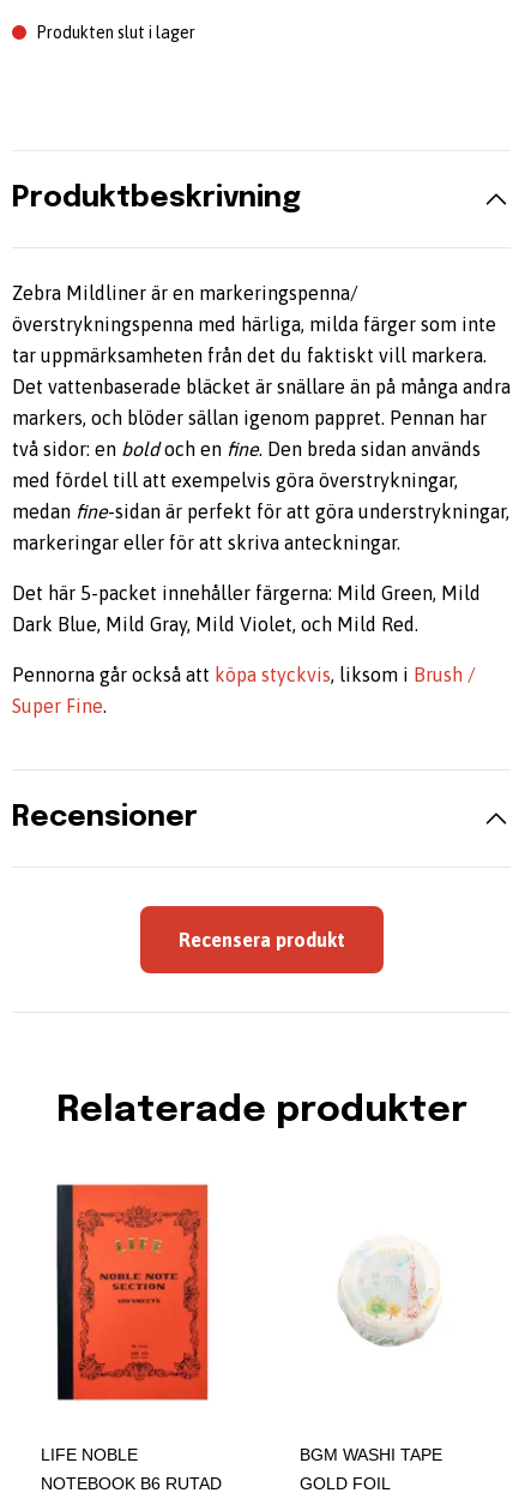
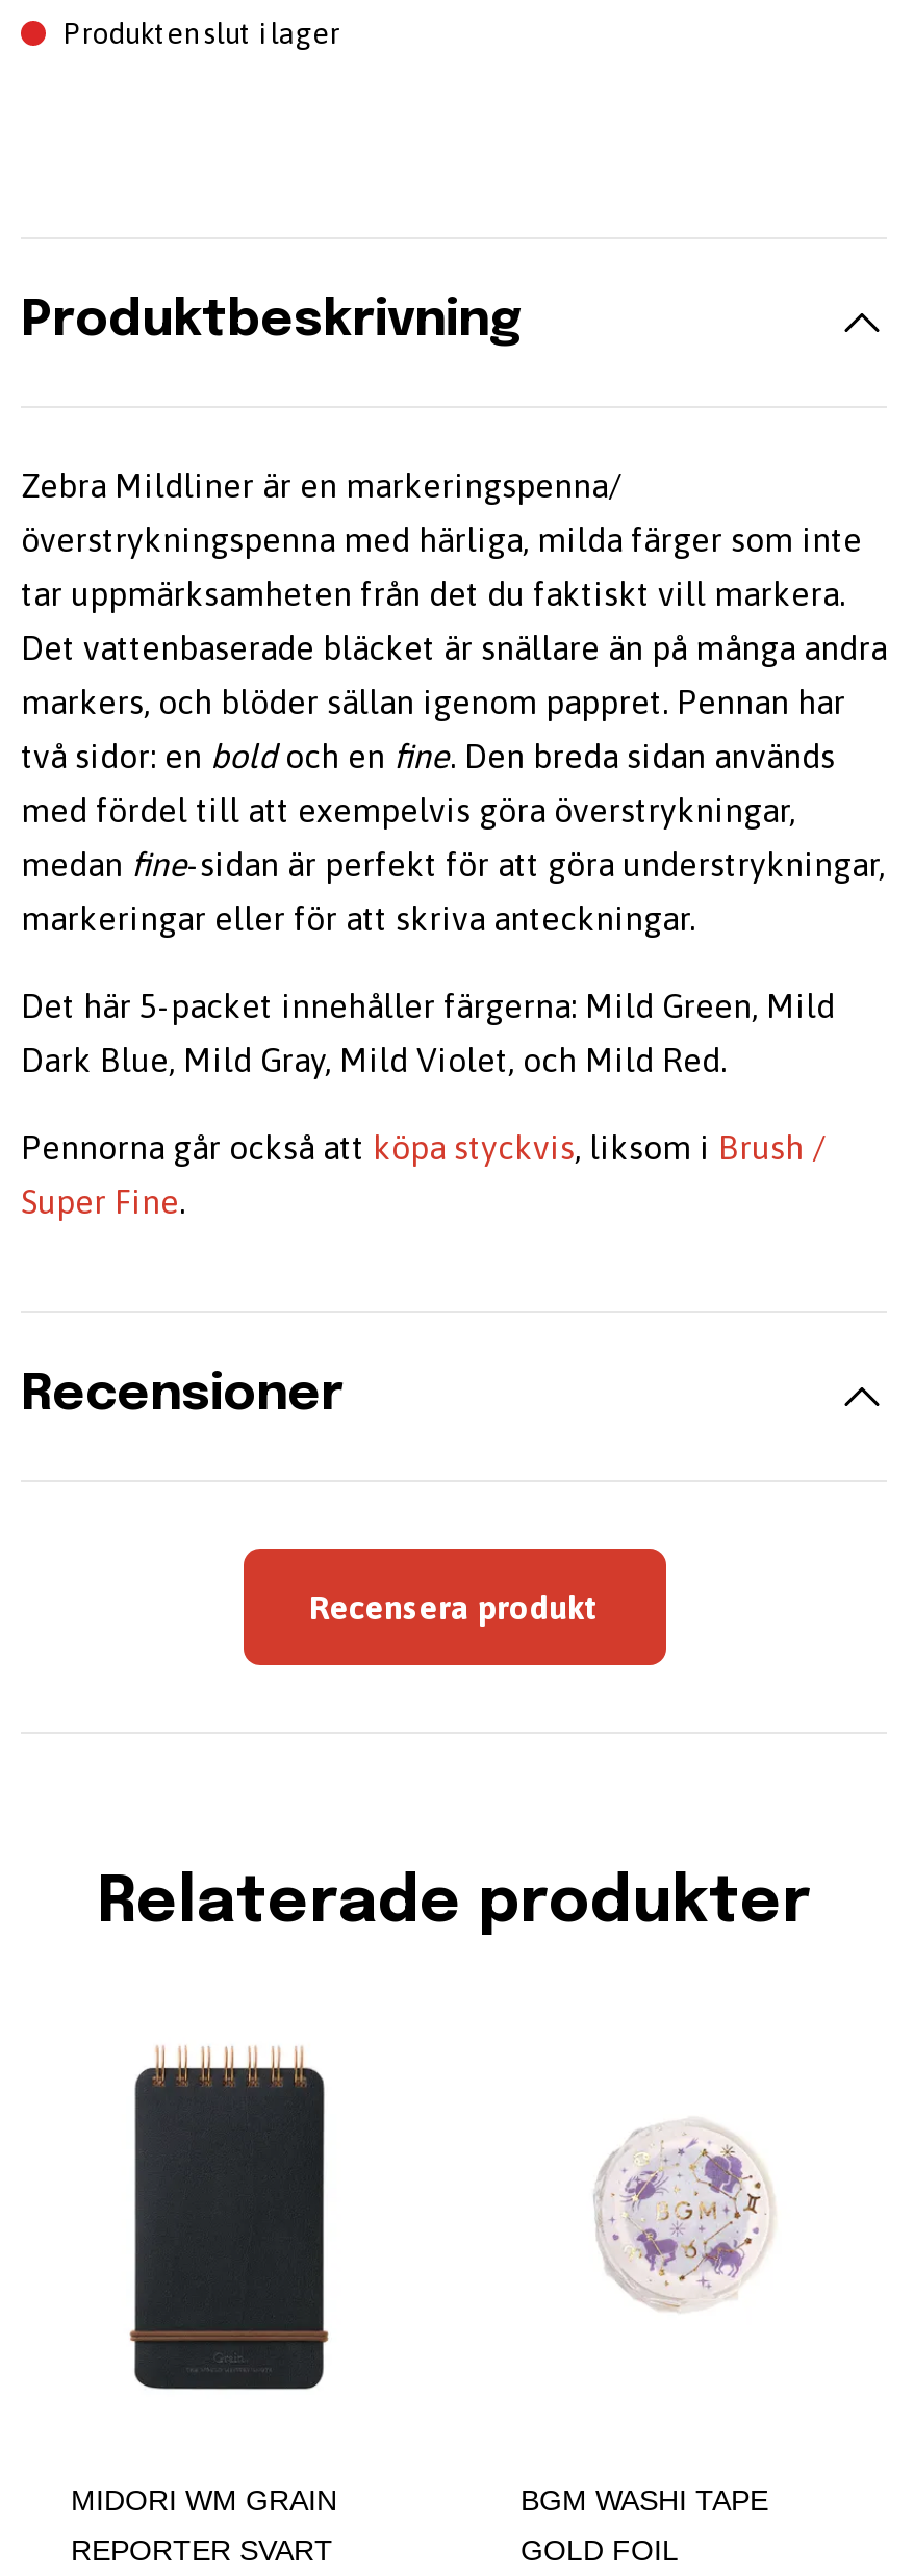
- [image]
- LIFE NOBLE
+ [image]
+ MIDORI WM GRAIN

- [image]
+ [image]

- NOTEBOOK B6 RUTAD
+ REPORTER SVART
